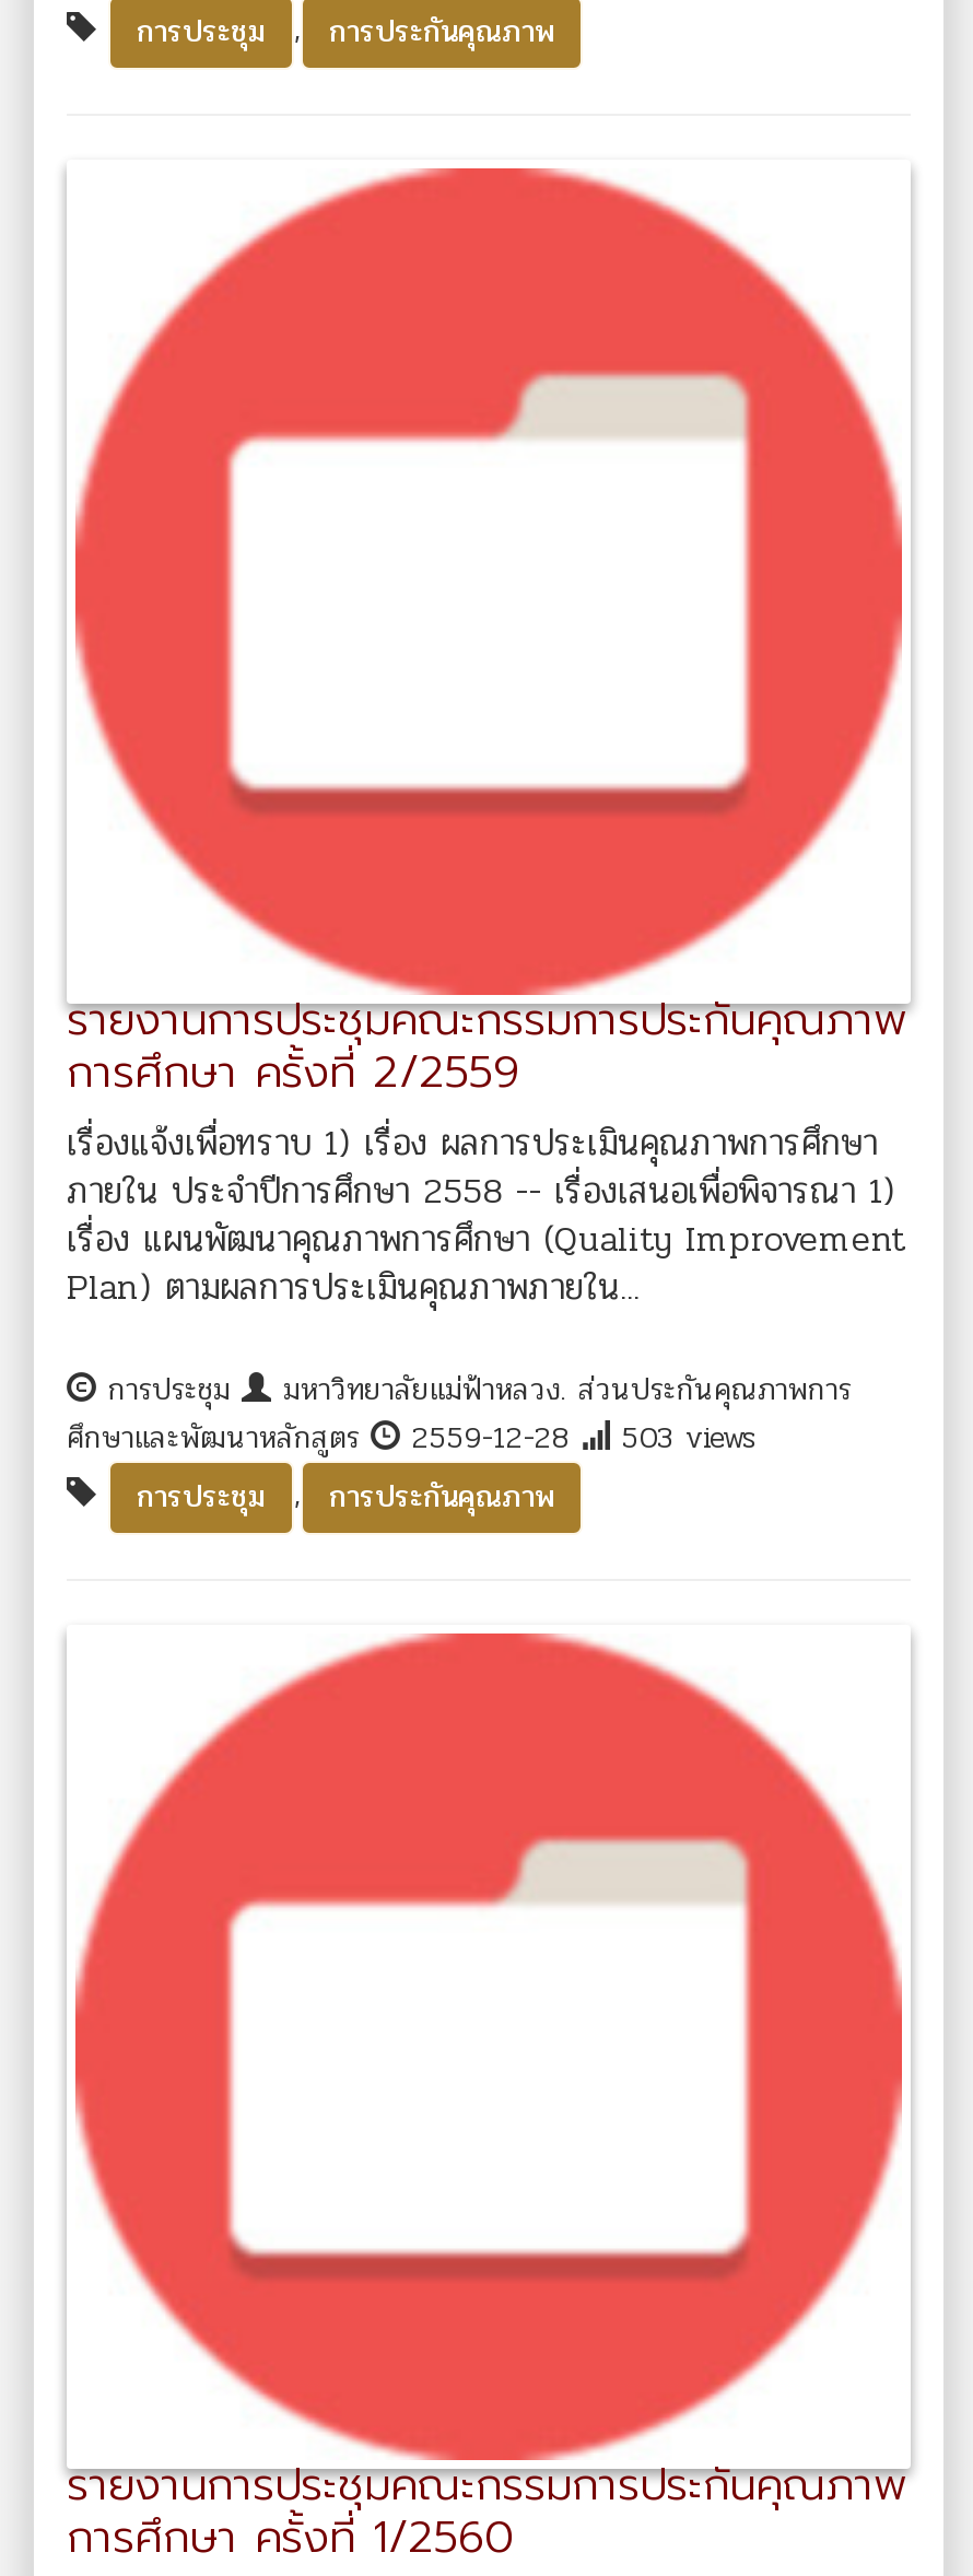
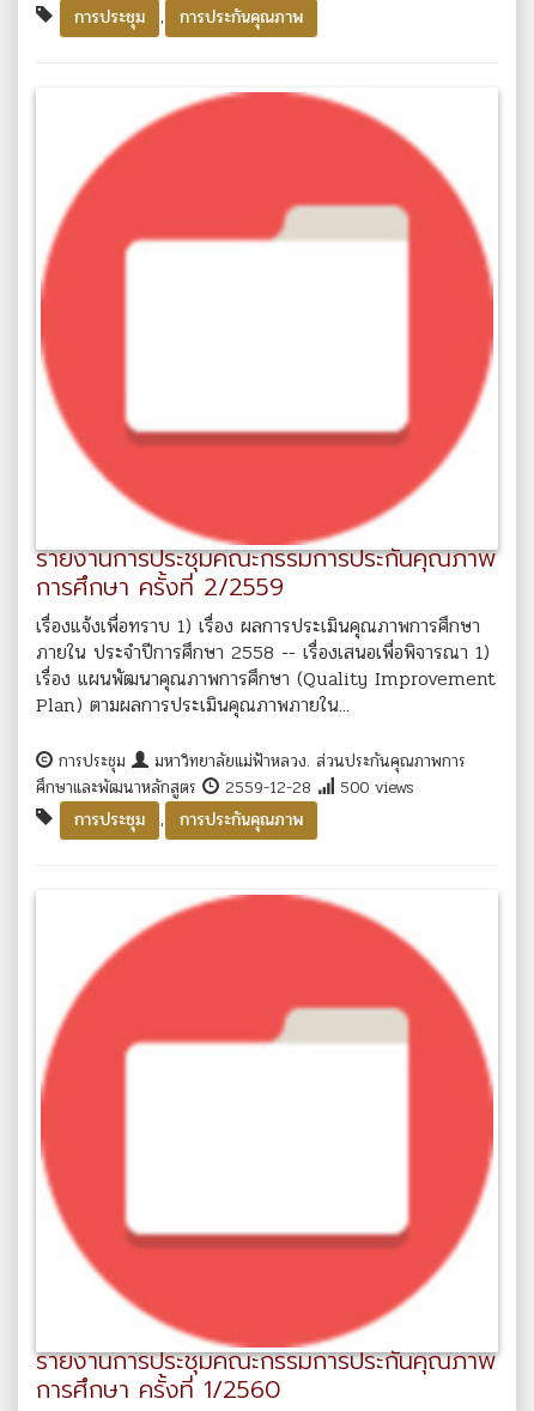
- ศึกษาและพัฒนาหลักสูตร 2559-12-28 503 views
+ ศึกษาและพัฒนาหลักสูตร 2559-12-28 500 views
